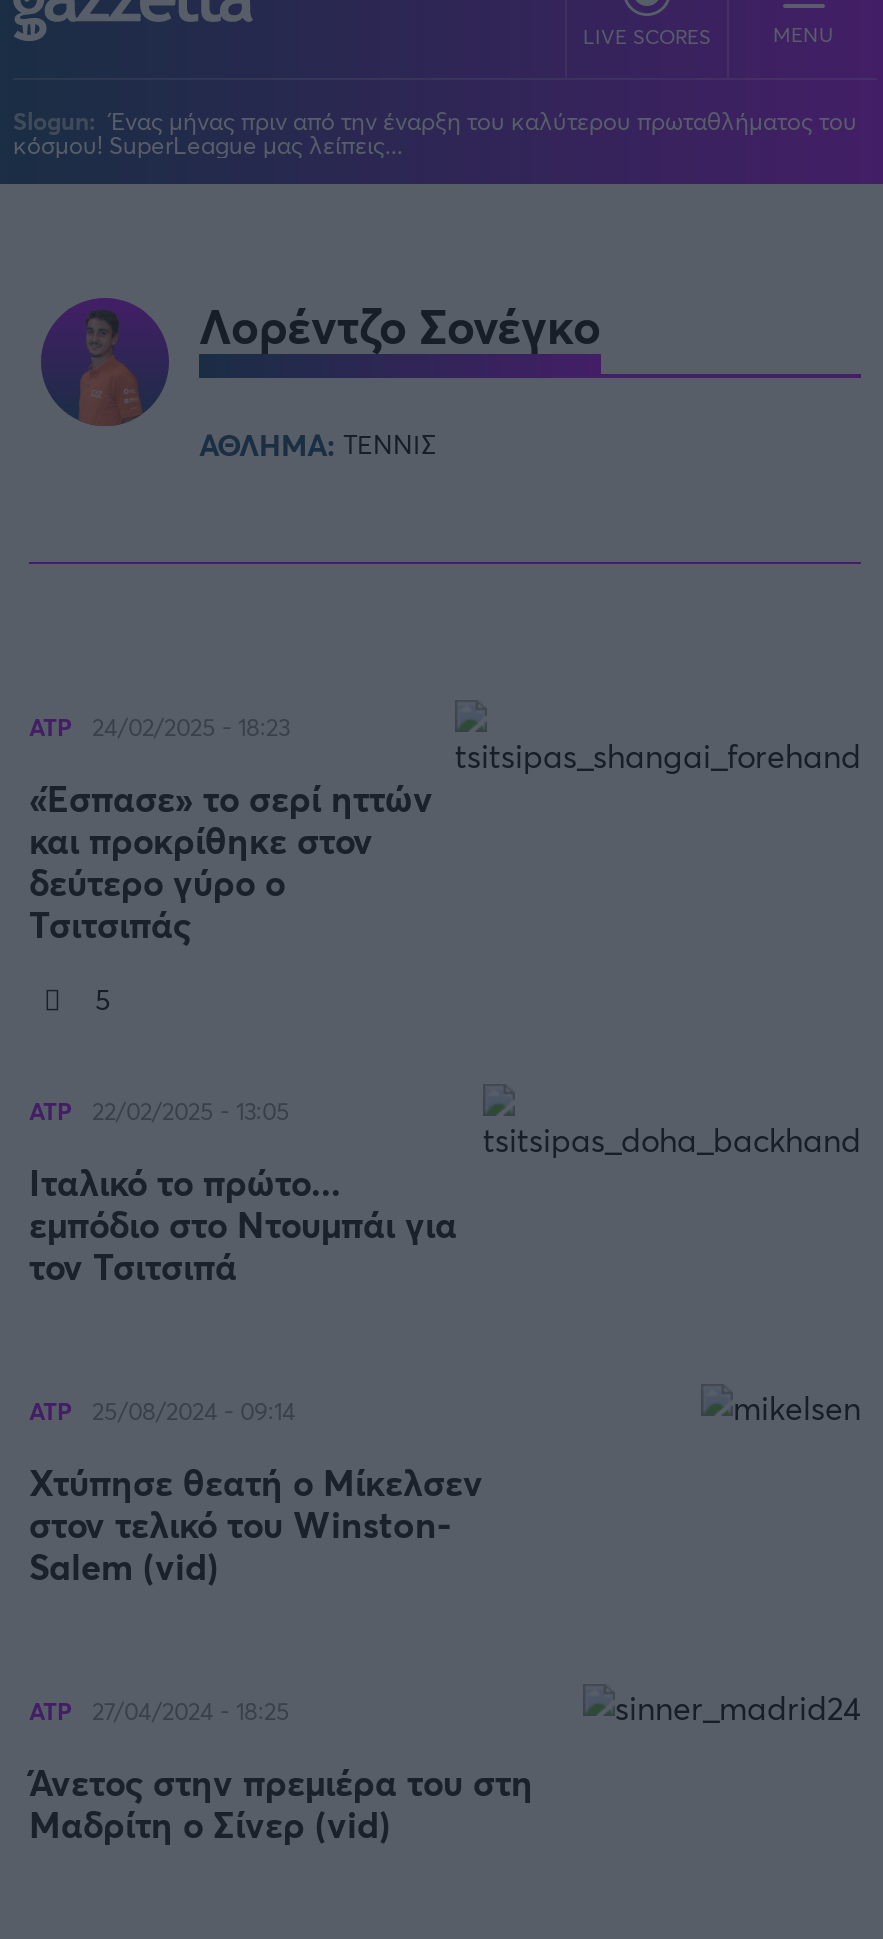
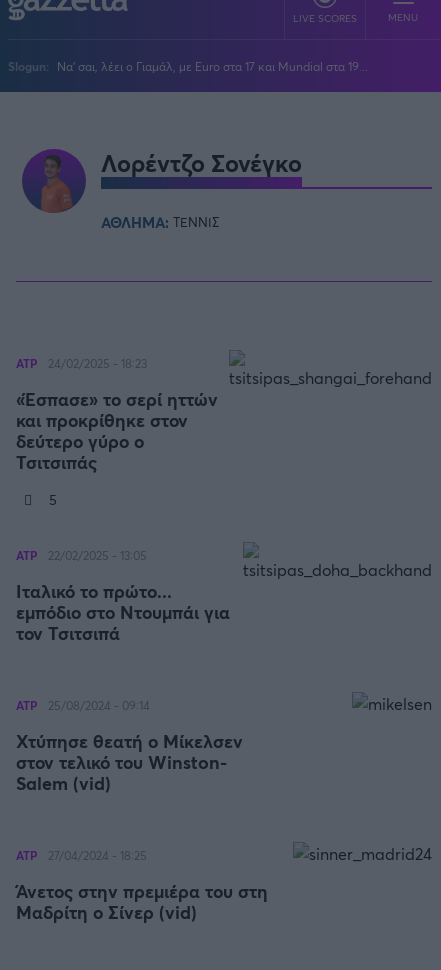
- Slogun: Ένας μήνας πριν από την έναρξη του καλύτερου πρωταθλήματος του
- κόσμου! SuperLeague μας λείπεις...
+ Slogun: Να' σαι, λέει ο Γιαμάλ, με Euro στα 17 και Mundial στα 19...
